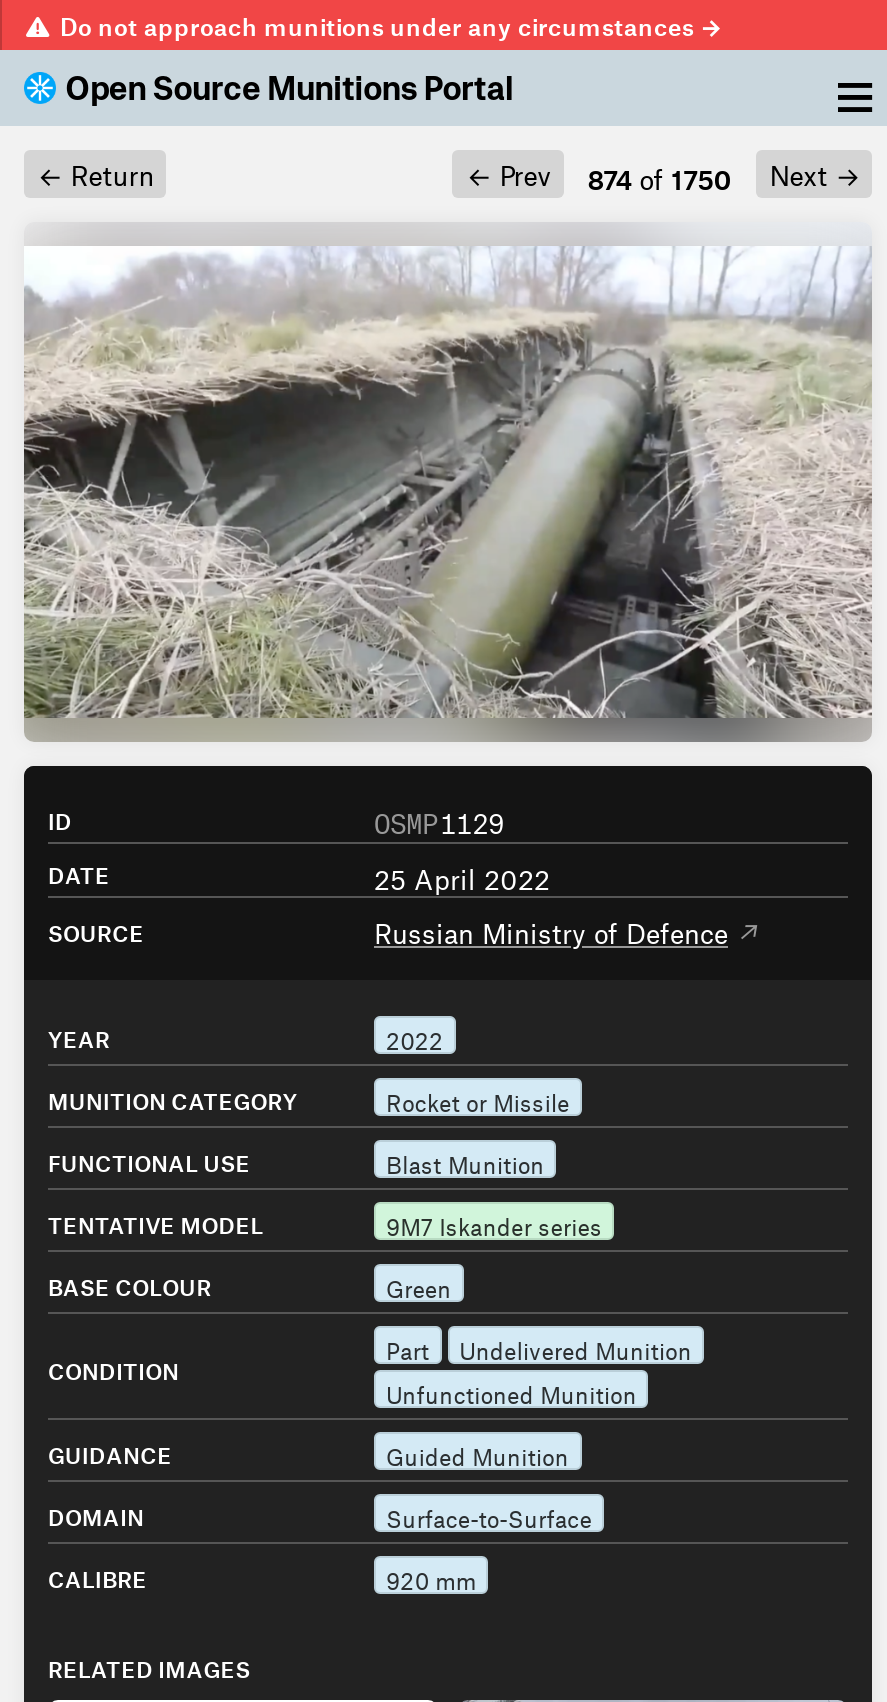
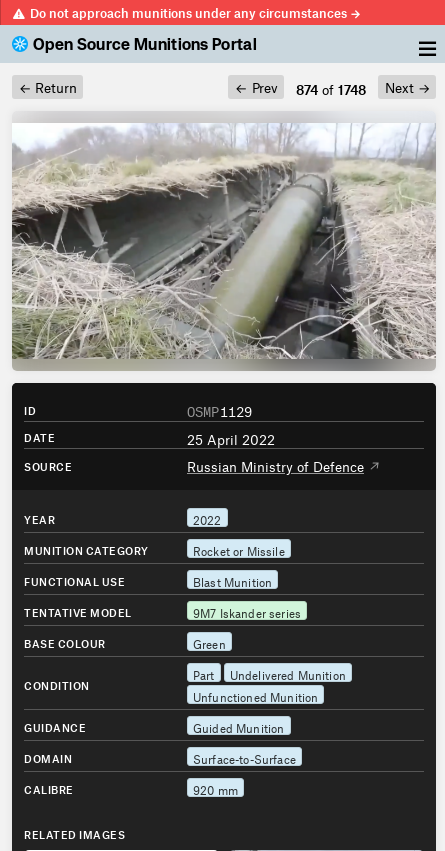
- 874 of 1750
+ 874 of 1748
